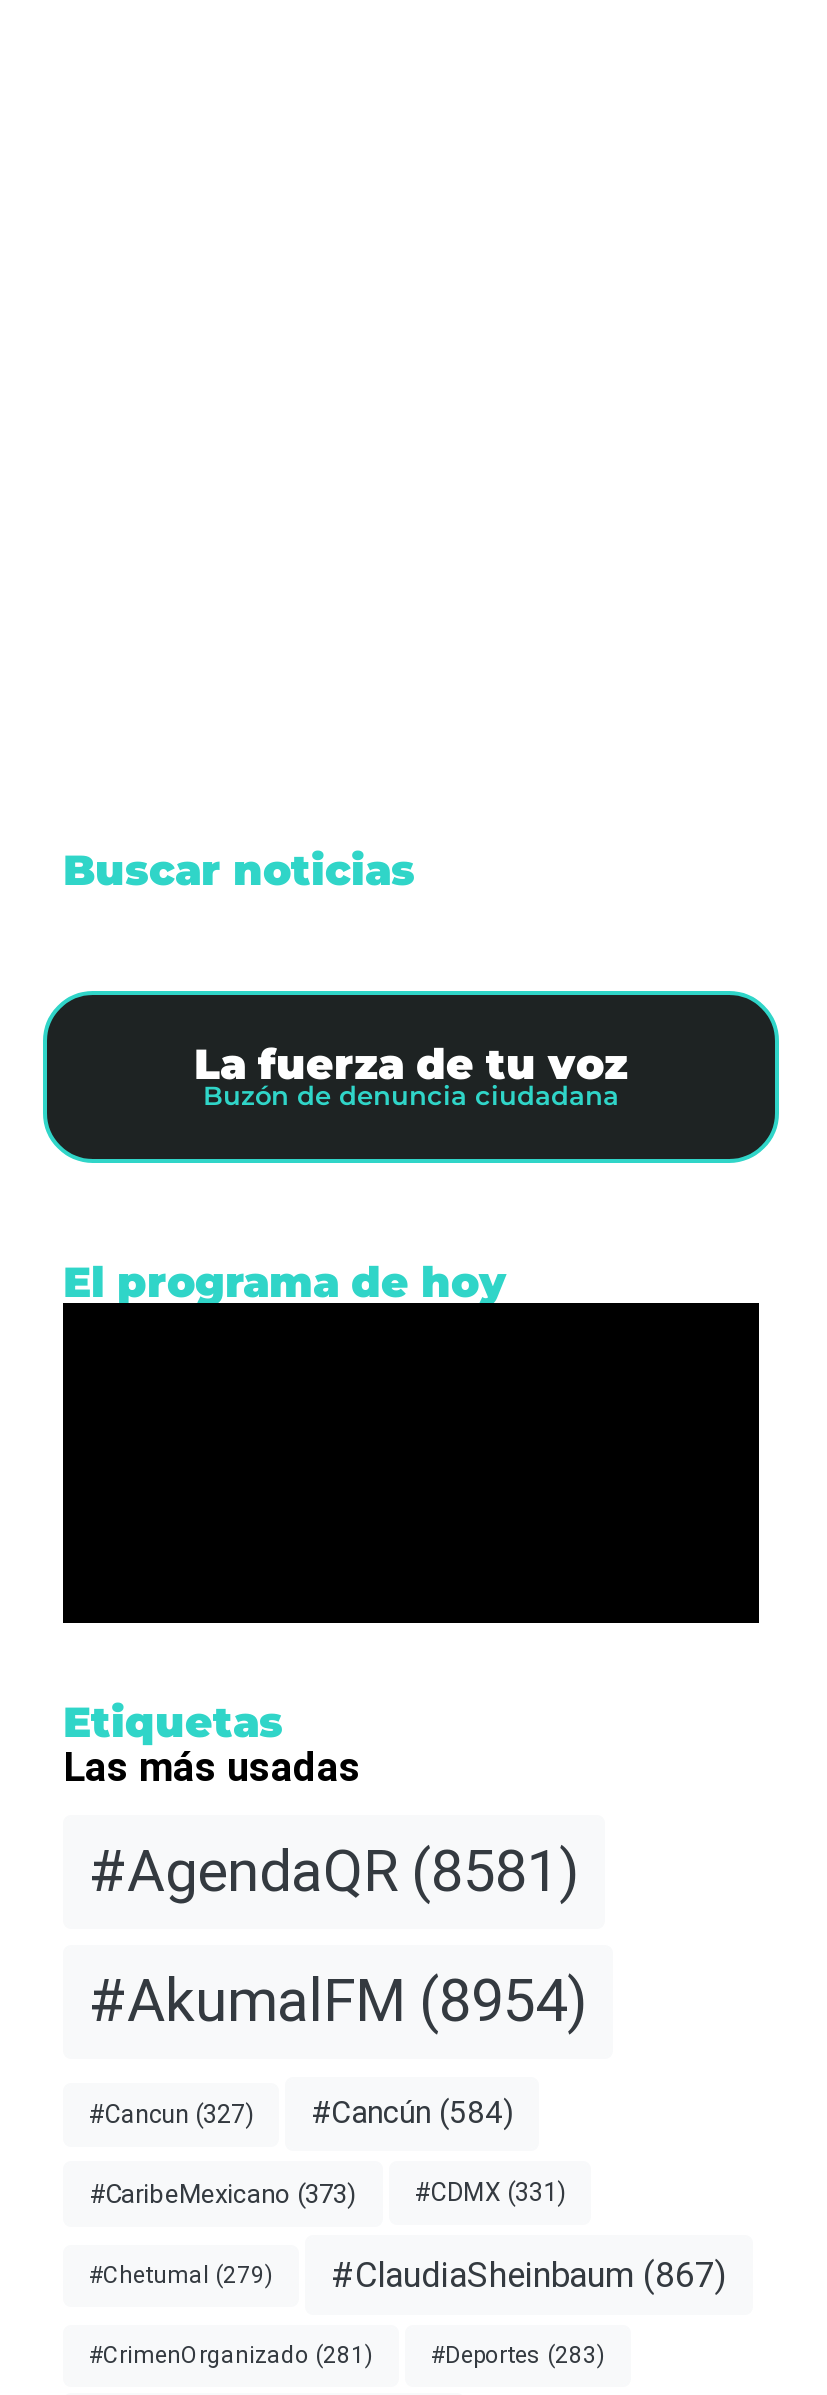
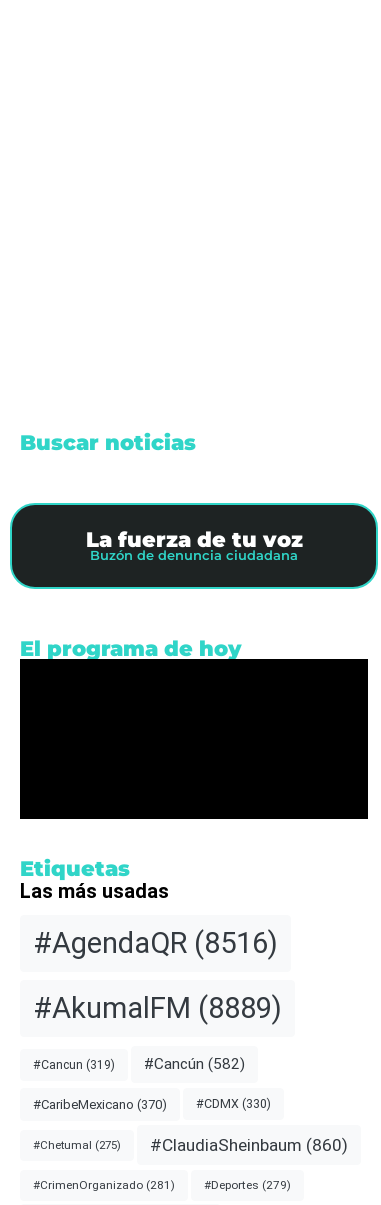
- #AgendaQR (8581)
+ #AgendaQR (8516)

- #AkumalFM (8954)
+ #AkumalFM (8889)

- #Cancun (327)
+ #Cancun (319)

- #Cancún (584)
+ #Cancún (582)

- #CaribeMexicano (373)
+ #CaribeMexicano (370)

- #CDMX (331)
+ #CDMX (330)

- #Chetumal (279)
+ #Chetumal (275)

- #ClaudiaSheinbaum (867)
+ #ClaudiaSheinbaum (860)

- #Deportes (283)
+ #Deportes (279)
